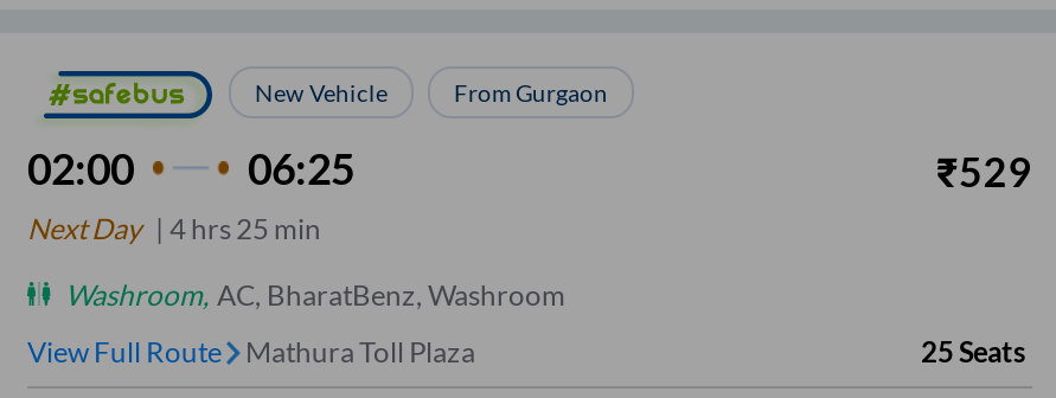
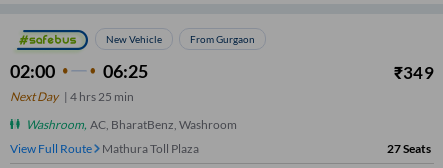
- ₹529
+ ₹349

- 25 Seats
+ 27 Seats
